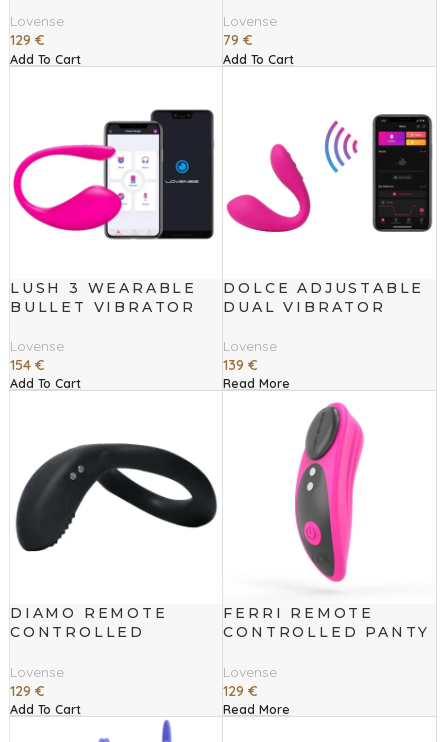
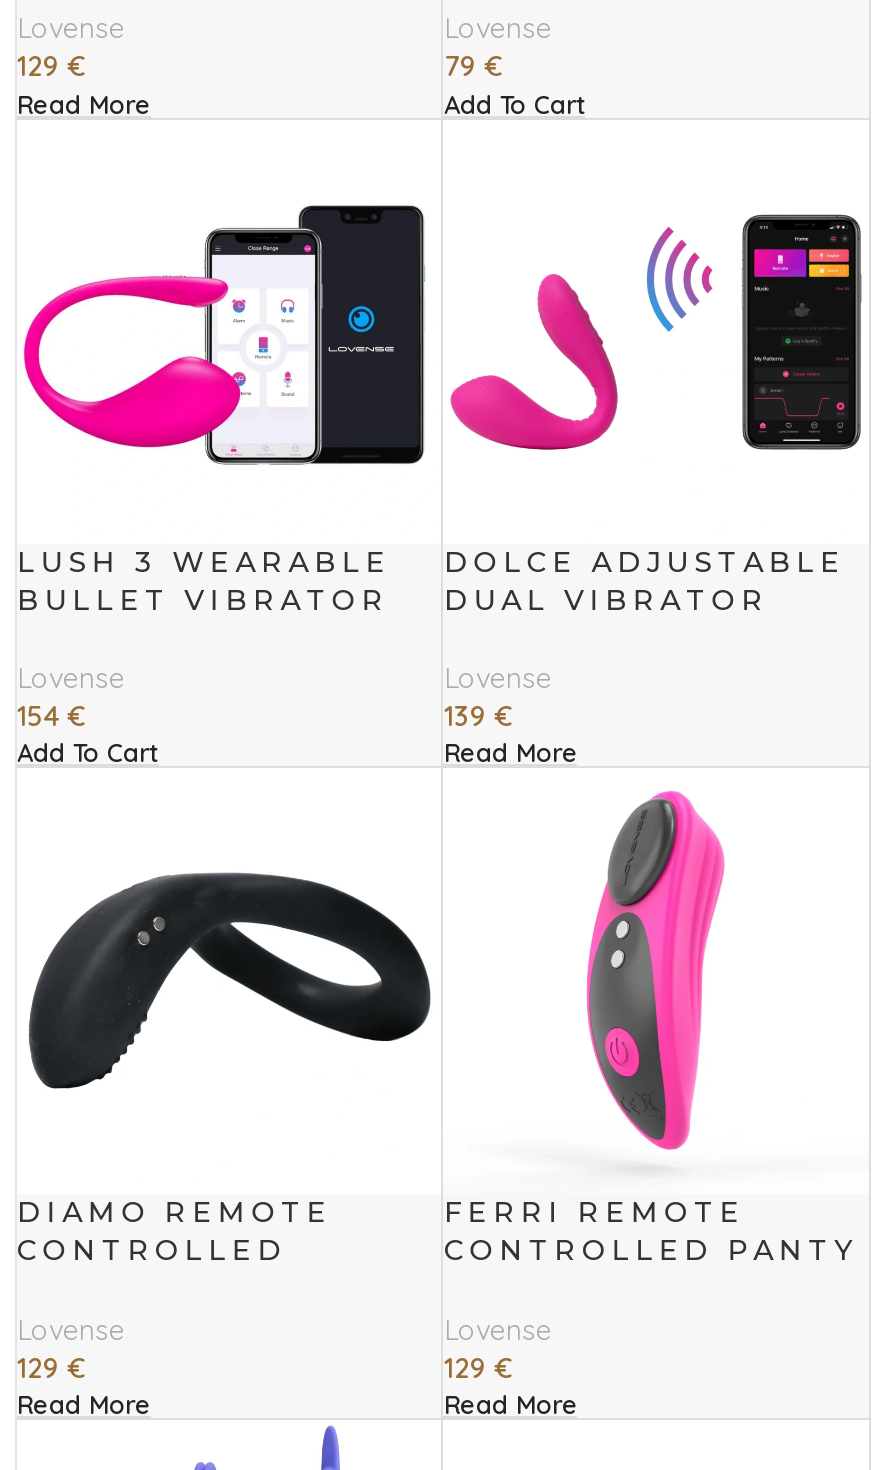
- Add To Cart
+ Read More

- Add To Cart
+ Read More
